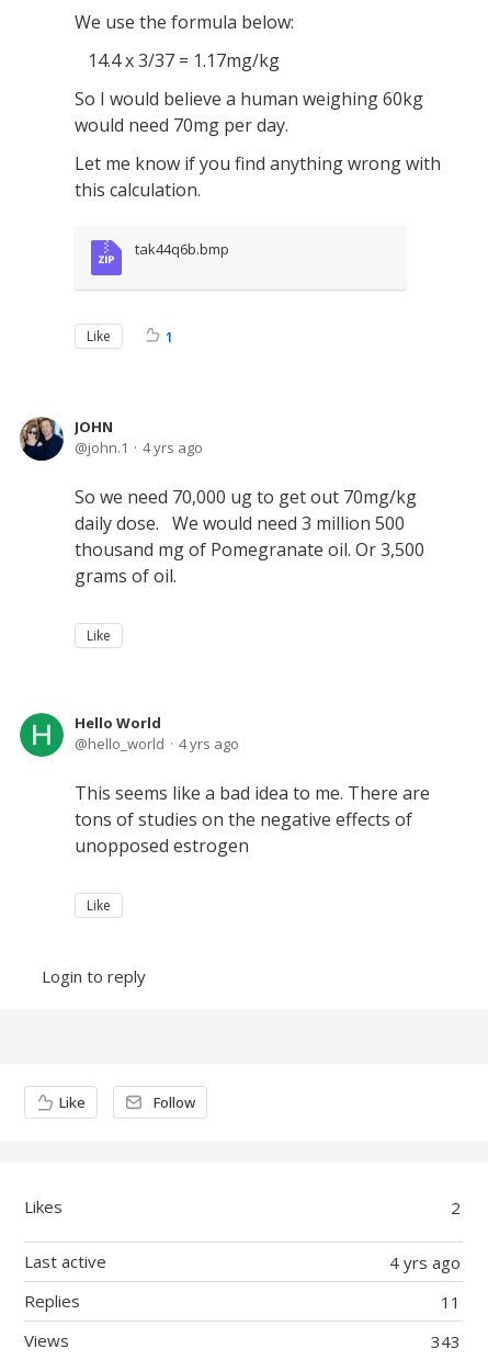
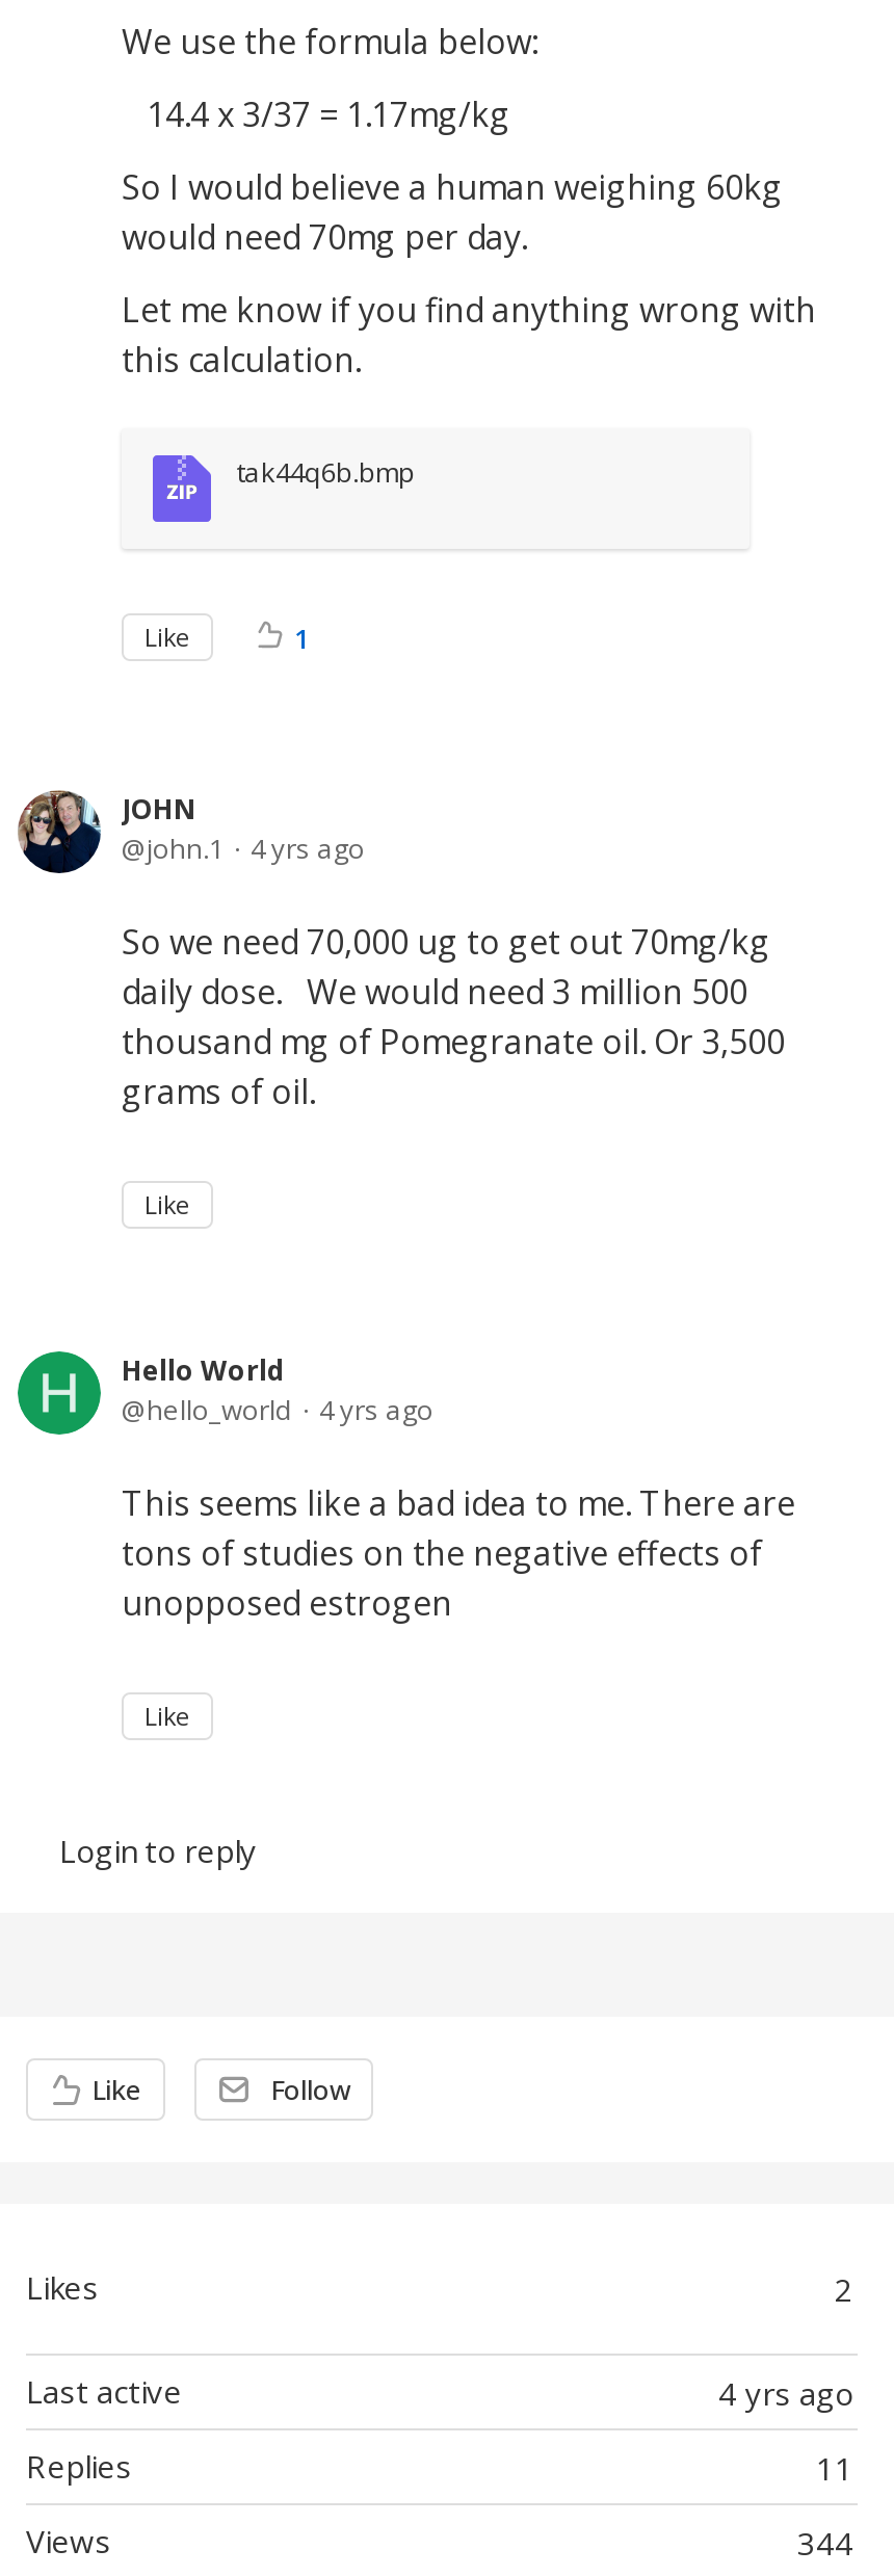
- 343
+ 344
